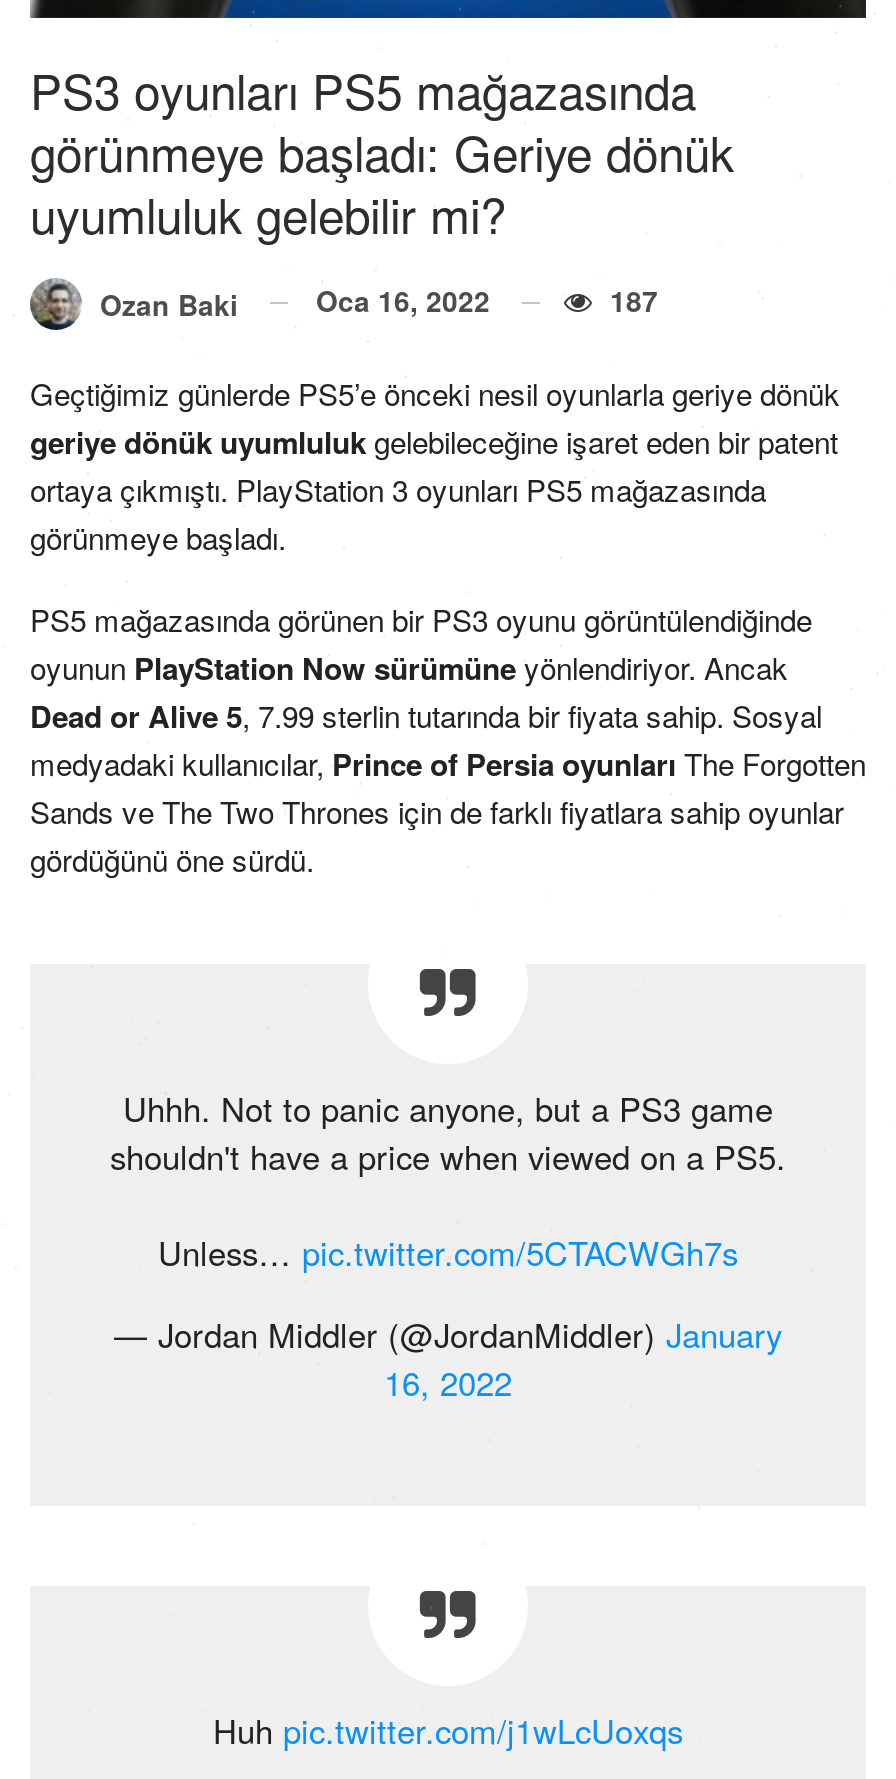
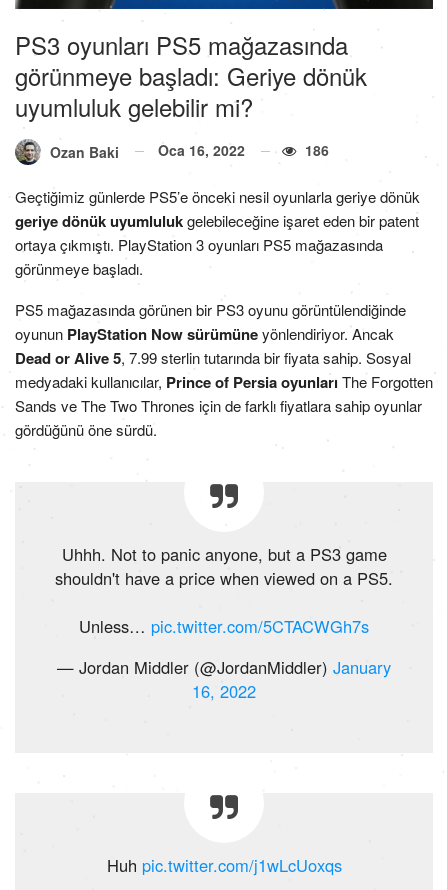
- 187
+ 186
